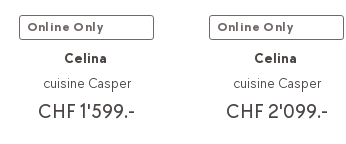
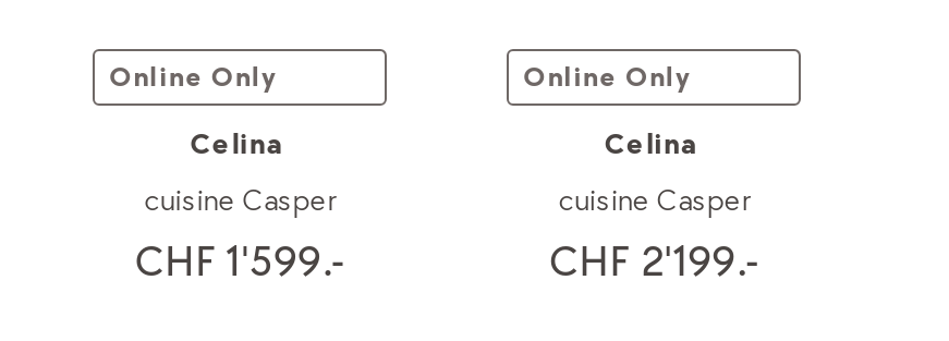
- CHF 2'099.-
+ CHF 2'199.-
